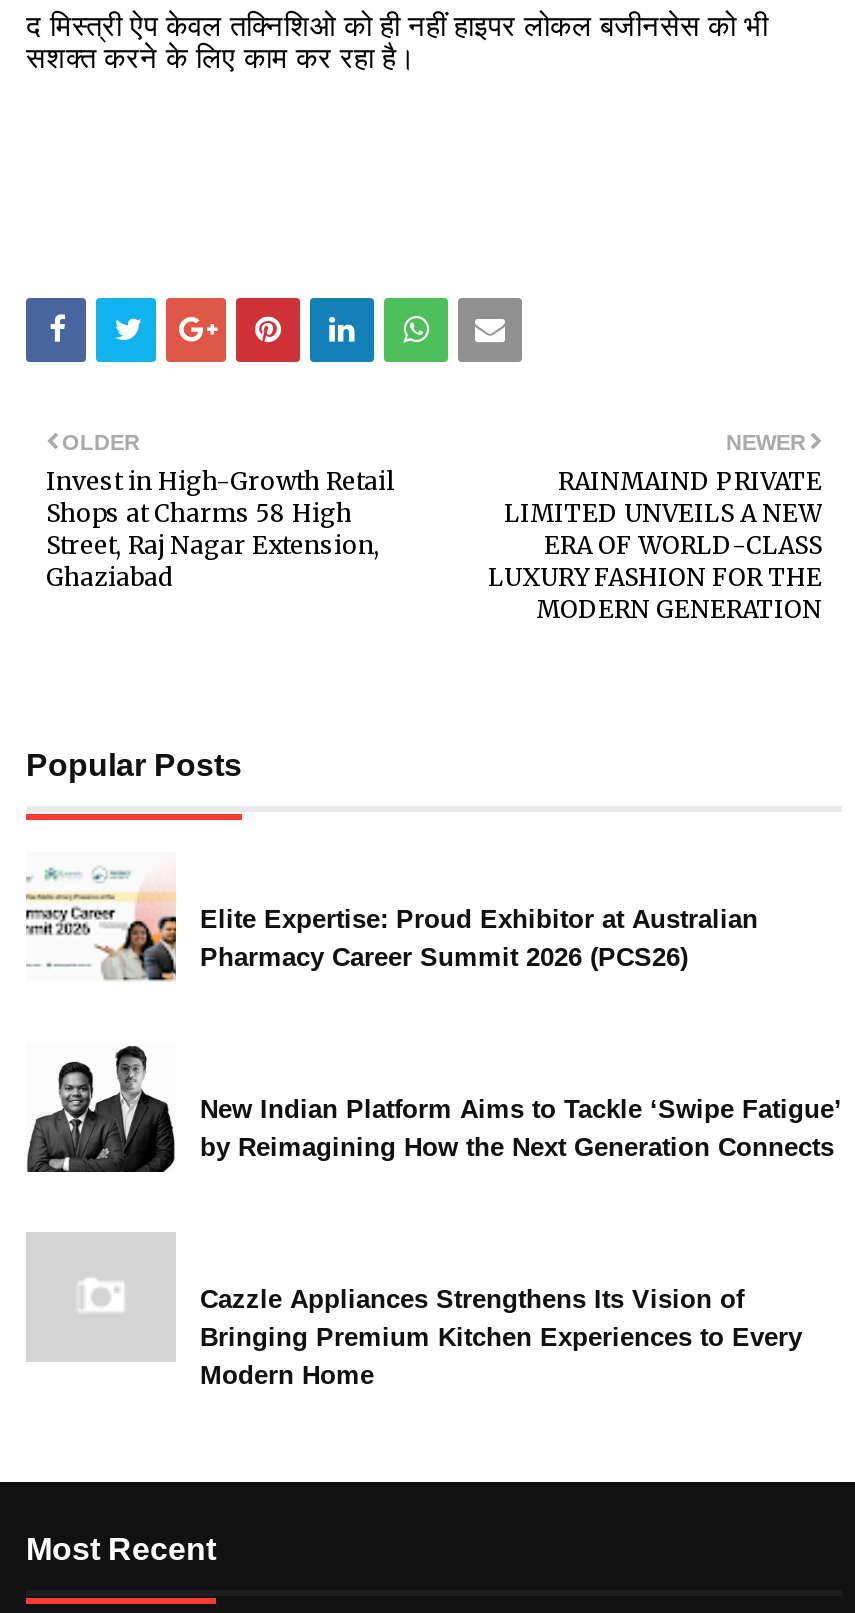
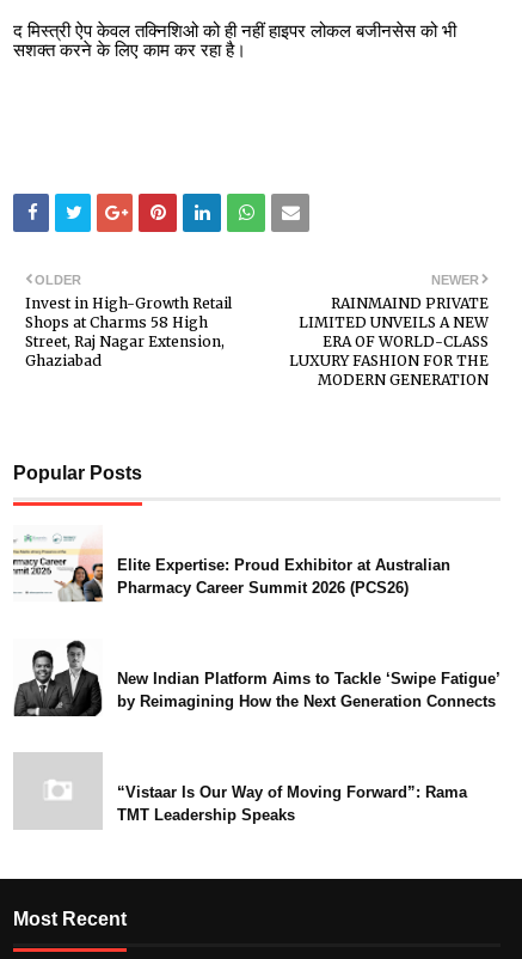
- Cazzle Appliances Strengthens Its Vision of
- Bringing Premium Kitchen Experiences to Every
- Modern Home
+ “Vistaar Is Our Way of Moving Forward”: Rama
+ TMT Leadership Speaks
